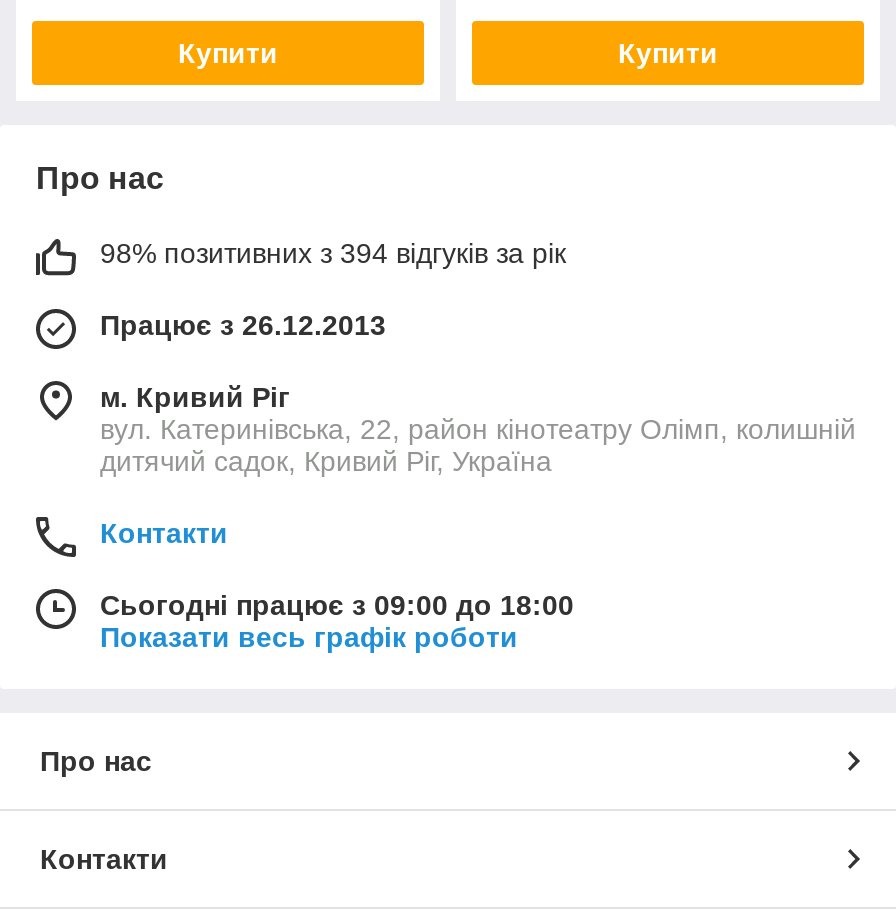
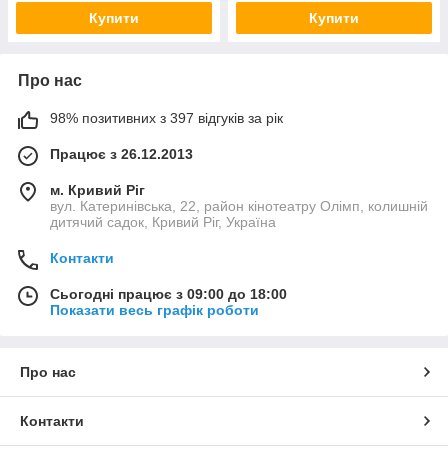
- 98% позитивних з 394 відгуків за рік
+ 98% позитивних з 397 відгуків за рік
